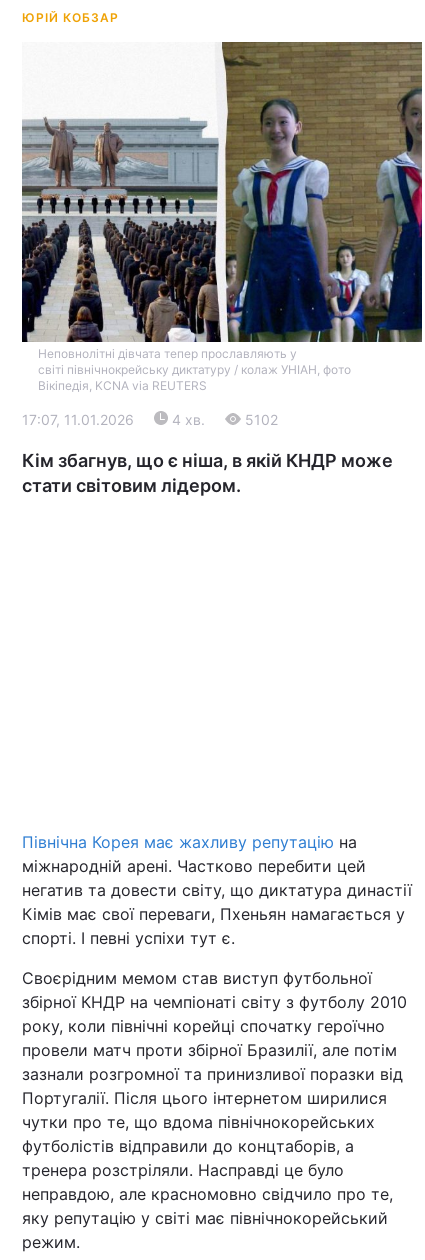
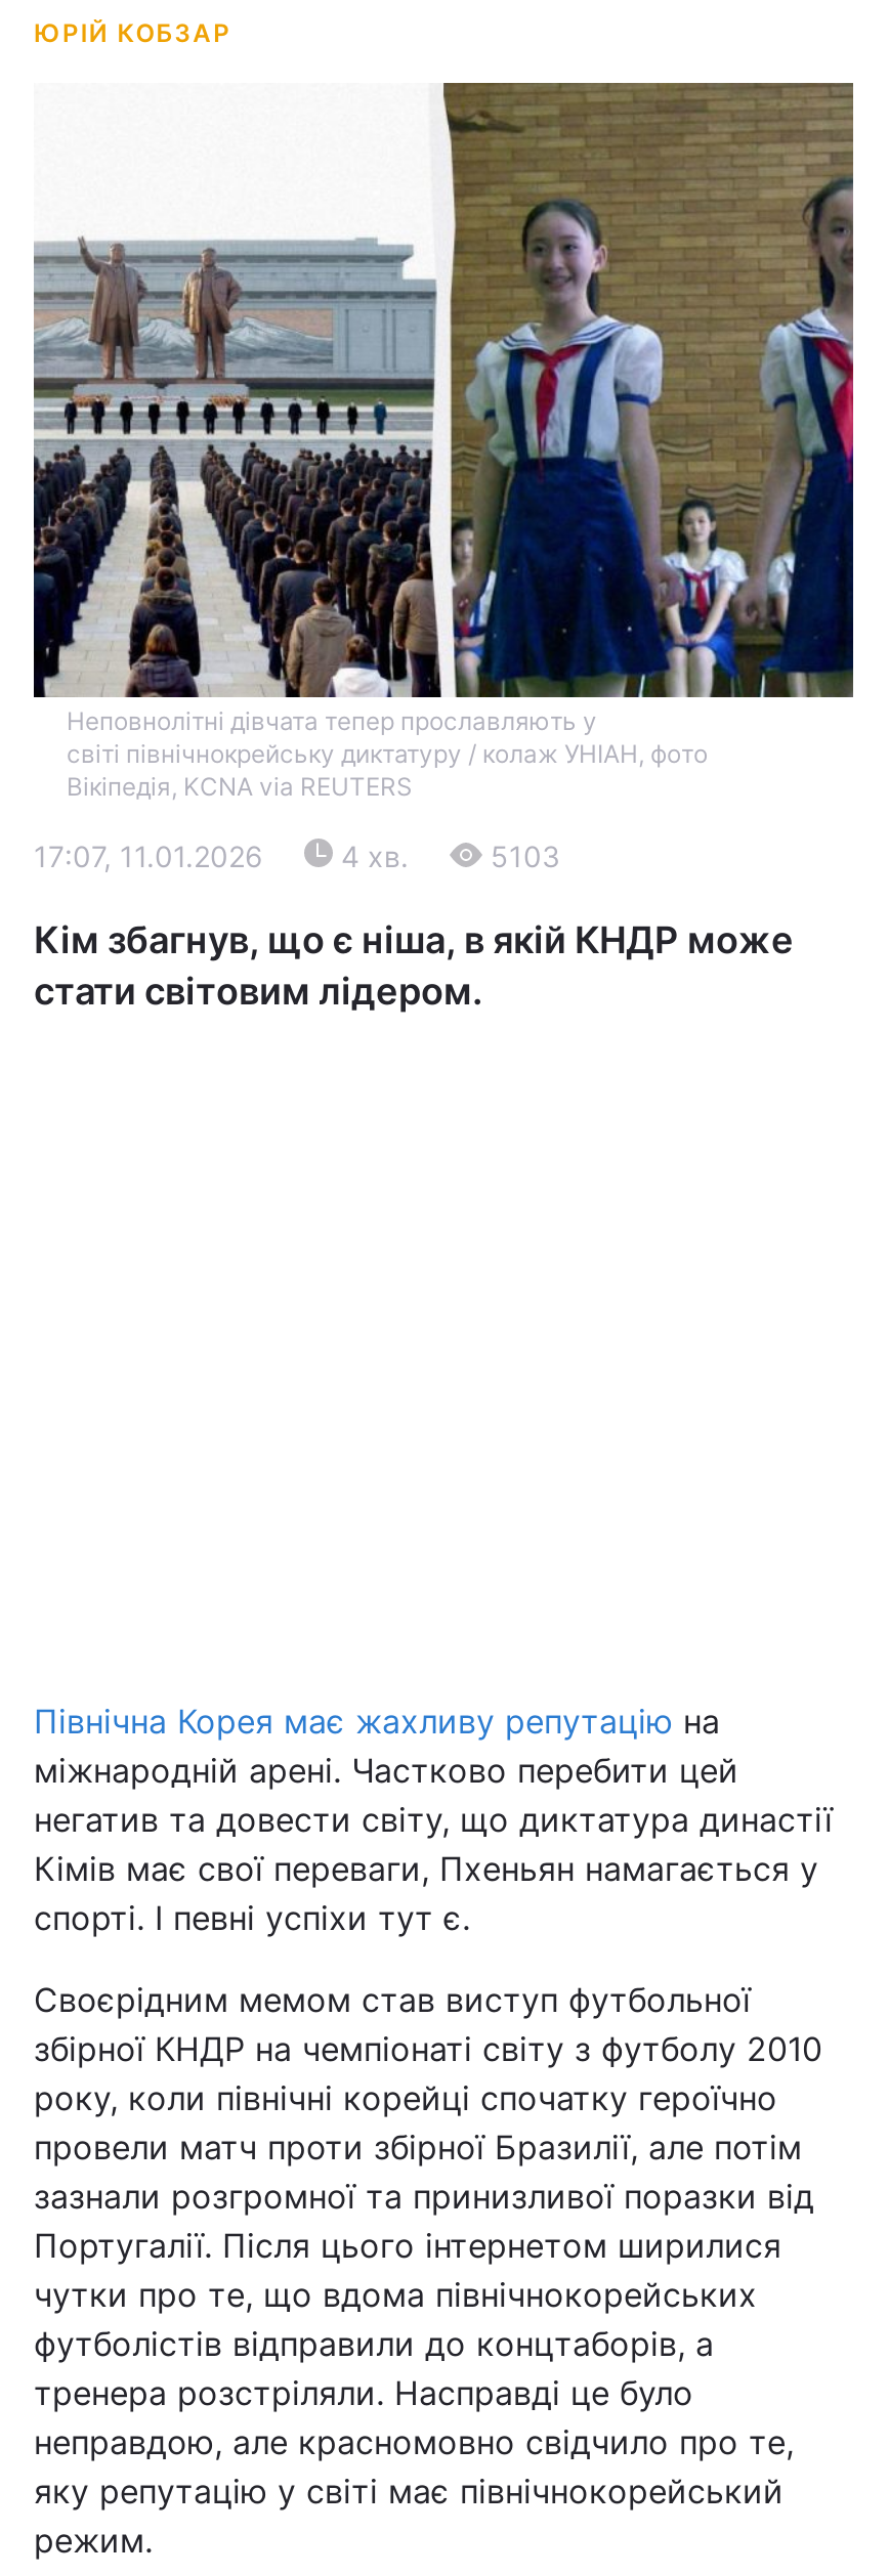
- 5102
+ 5103
